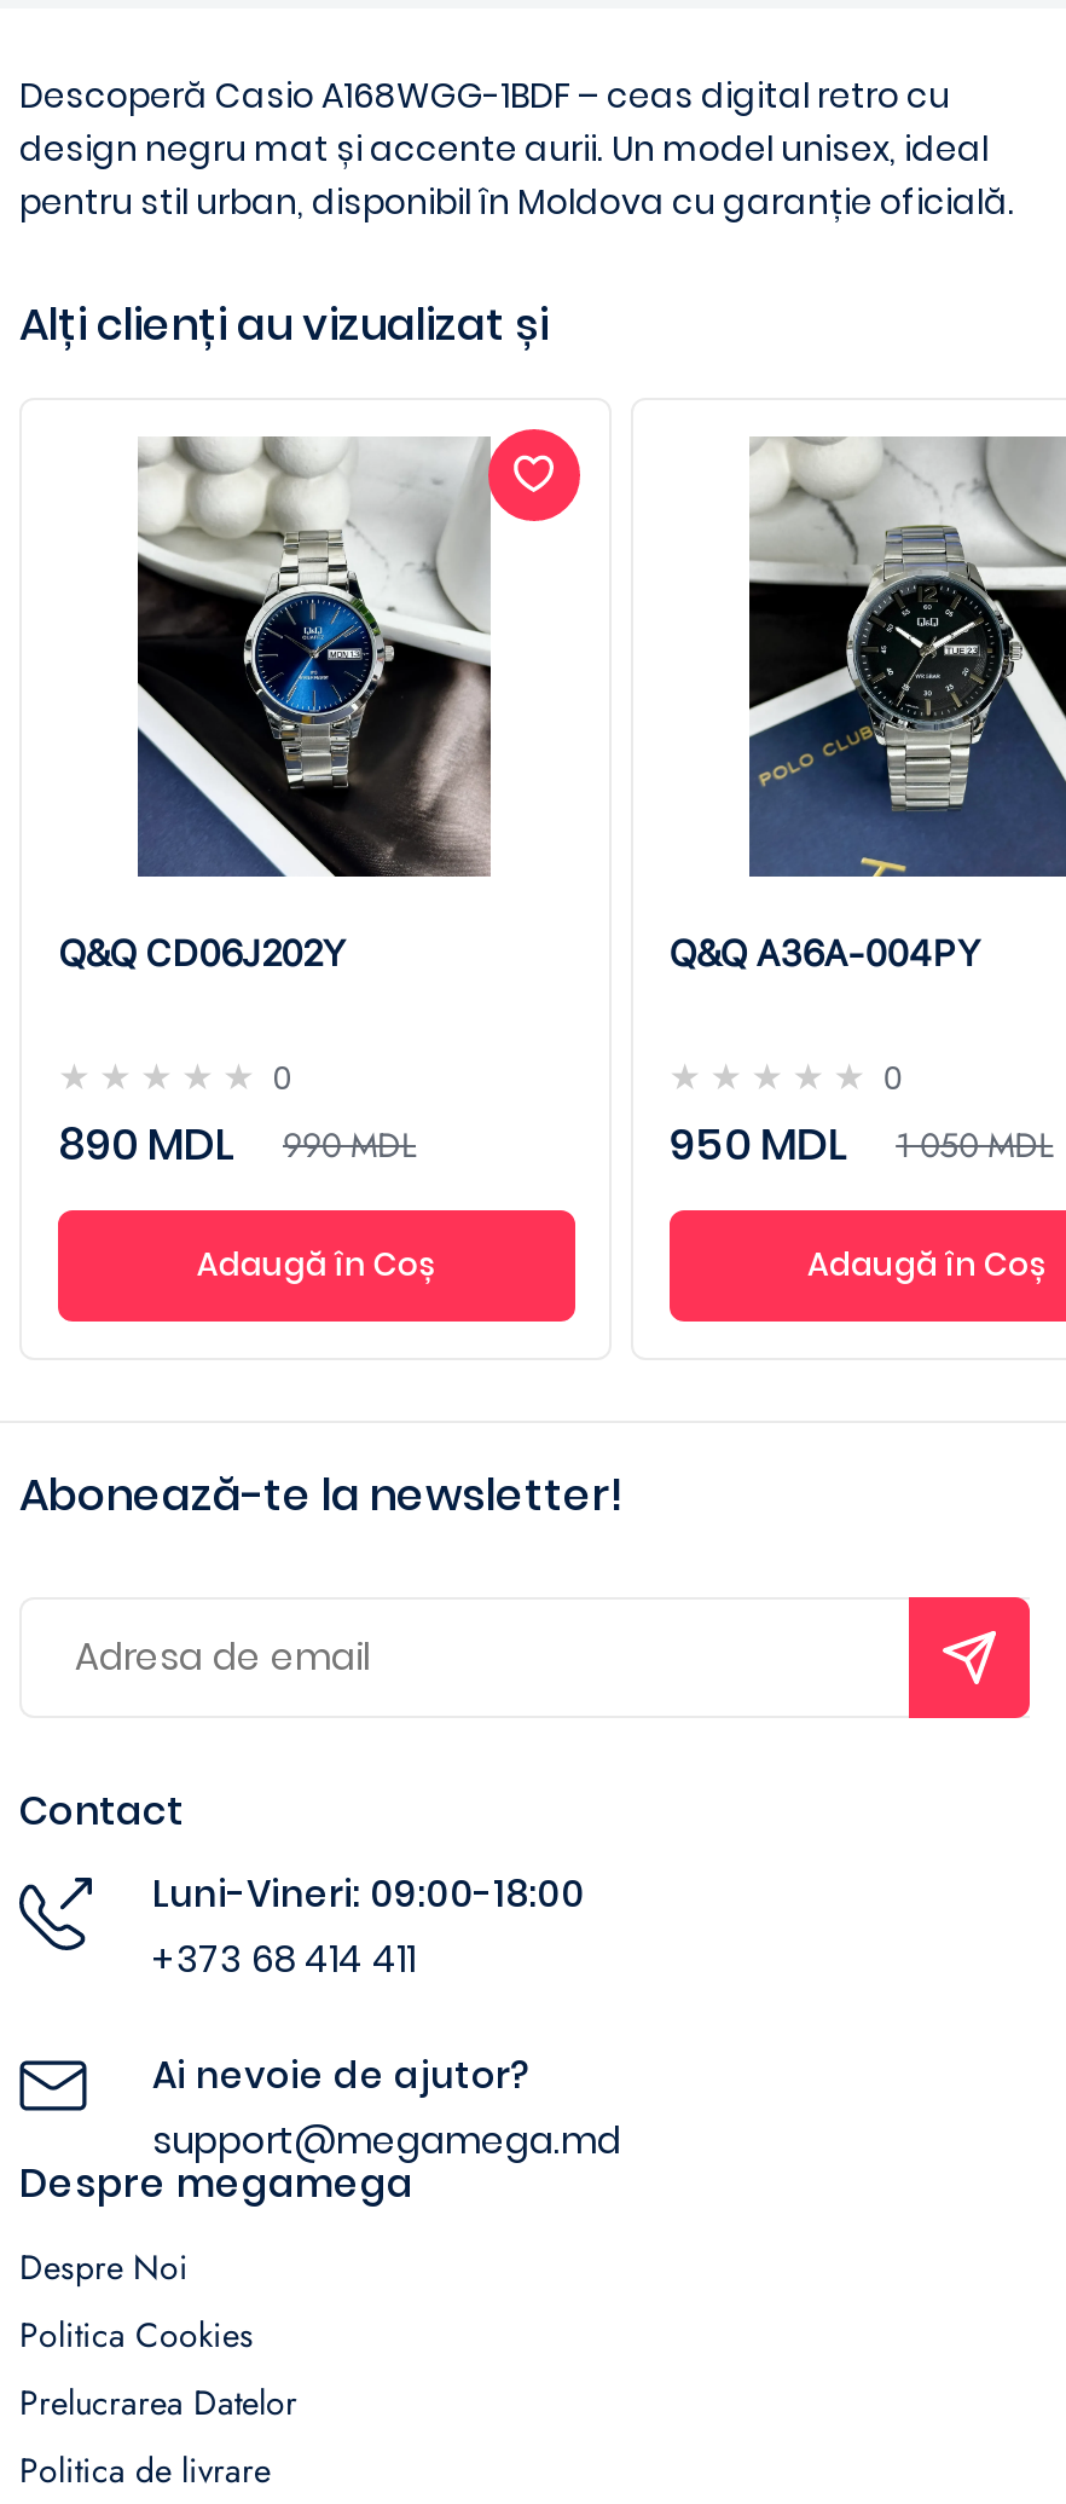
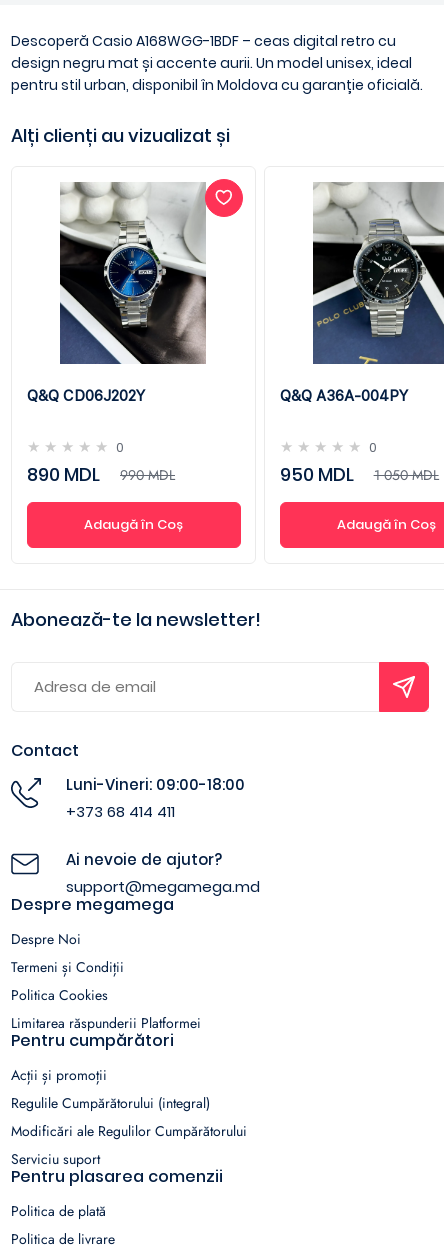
+ Termeni și Condiții

- Prelucrarea Datelor
+ Limitarea răspunderii Platformei
+ Pentru cumpărători
+ Acții și promoții
+ Regulile Cumpărătorului (integral)
+ Modificări ale Regulilor Cumpărătorului
+ Serviciu suport
+ Pentru plasarea comenzii
+ Politica de plată
